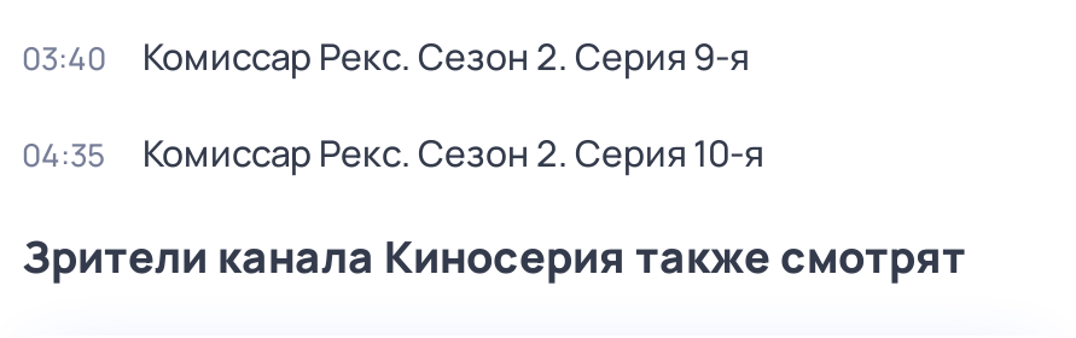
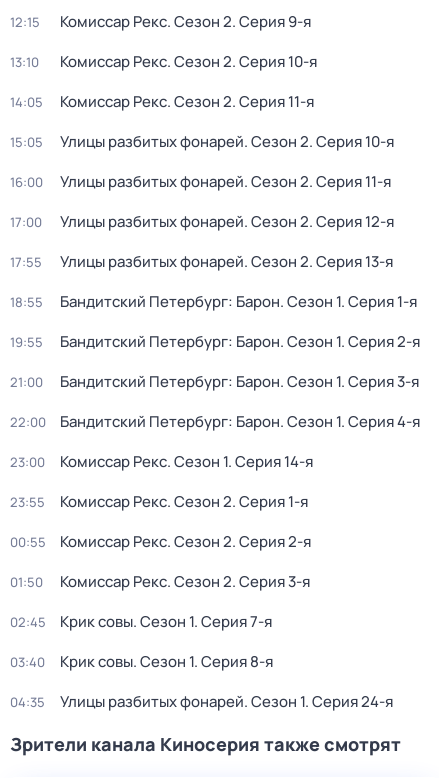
- 03:40 Комиссар Рекс. Сезон 2. Серия 9-я
+ 12:15 Комиссар Рекс. Сезон 2. Серия 9-я

- 04:35 Комиссар Рекс. Сезон 2. Серия 10-я
+ 13:10 Комиссар Рекс. Сезон 2. Серия 10-я

+ 14:05
+ Комиссар Рекс. Сезон 2. Серия 11-я
+ 15:05
+ Улицы разбитых фонарей. Сезон 2. Серия 10-я
+ 16:00
+ Улицы разбитых фонарей. Сезон 2. Серия 11-я
+ 17:00
+ Улицы разбитых фонарей. Сезон 2. Серия 12-я
+ 17:55
+ Улицы разбитых фонарей. Сезон 2. Серия 13-я
+ 18:55
+ Бандитский Петербург: Барон. Сезон 1. Серия 1-я
+ 19:55
+ Бандитский Петербург: Барон. Сезон 1. Серия 2-я
+ 21:00
+ Бандитский Петербург: Барон. Сезон 1. Серия 3-я
+ 22:00
+ Бандитский Петербург: Барон. Сезон 1. Серия 4-я
+ 23:00
+ Комиссар Рекс. Сезон 1. Серия 14-я
+ 23:55
+ Комиссар Рекс. Сезон 2. Серия 1-я
+ 00:55
+ Комиссар Рекс. Сезон 2. Серия 2-я
+ 01:50
+ Комиссар Рекс. Сезон 2. Серия 3-я
+ 02:45
+ Крик совы. Сезон 1. Серия 7-я
+ 03:40
+ Крик совы. Сезон 1. Серия 8-я
+ 04:35
+ Улицы разбитых фонарей. Сезон 1. Серия 24-я
